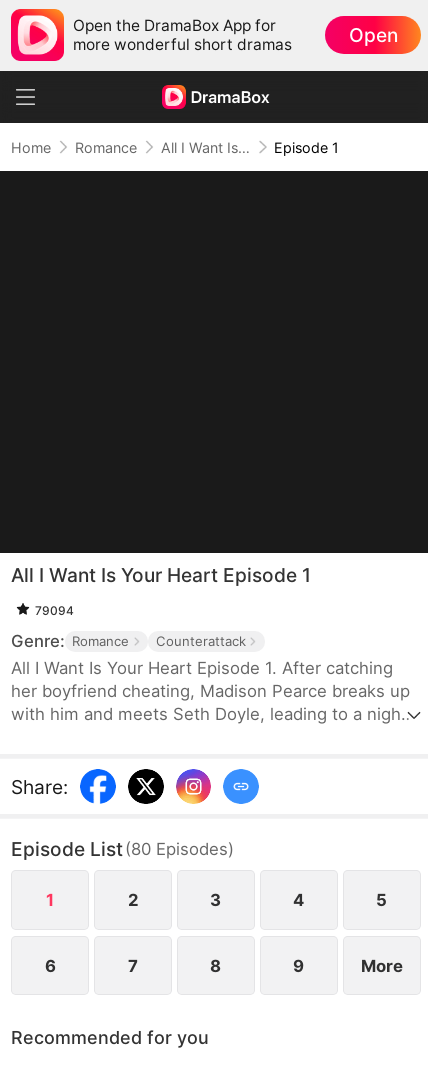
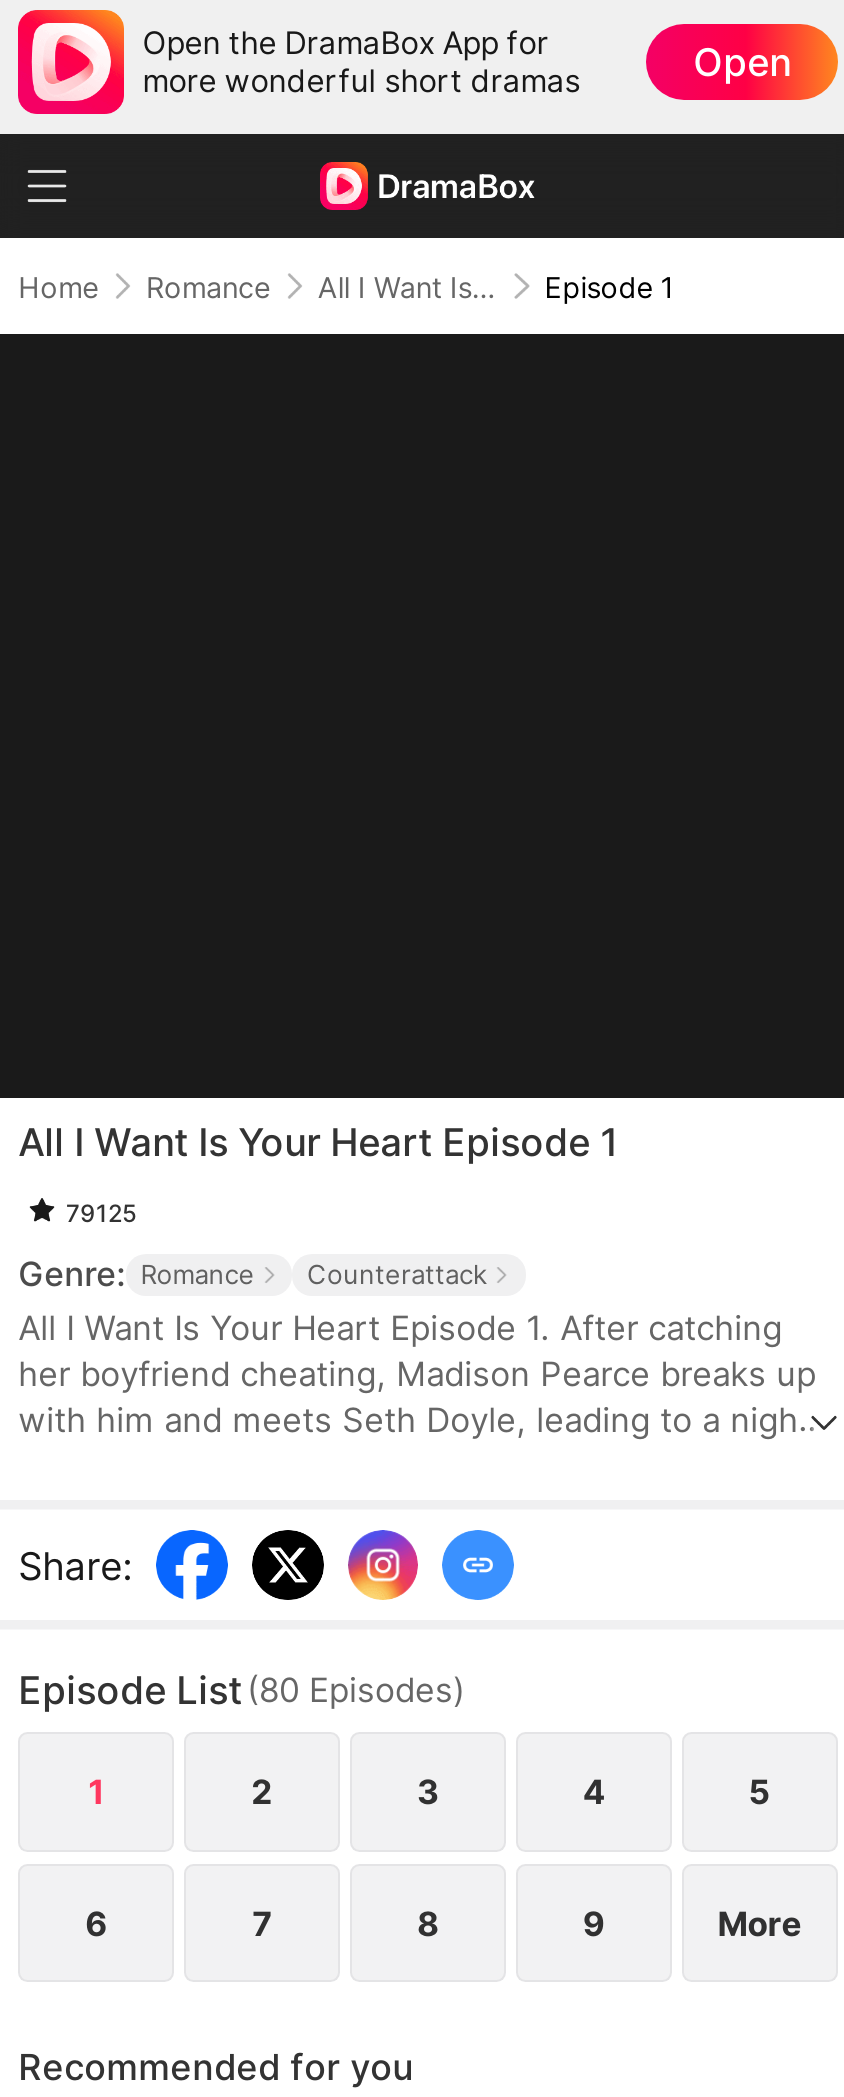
- 79094
+ 79125
